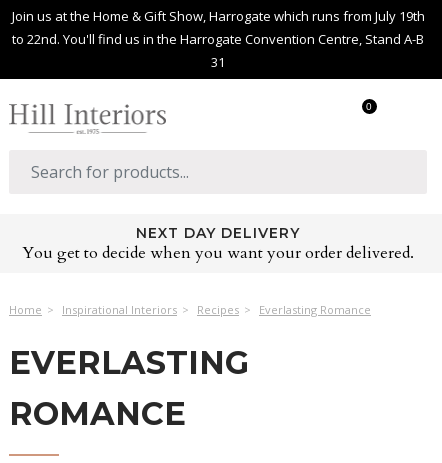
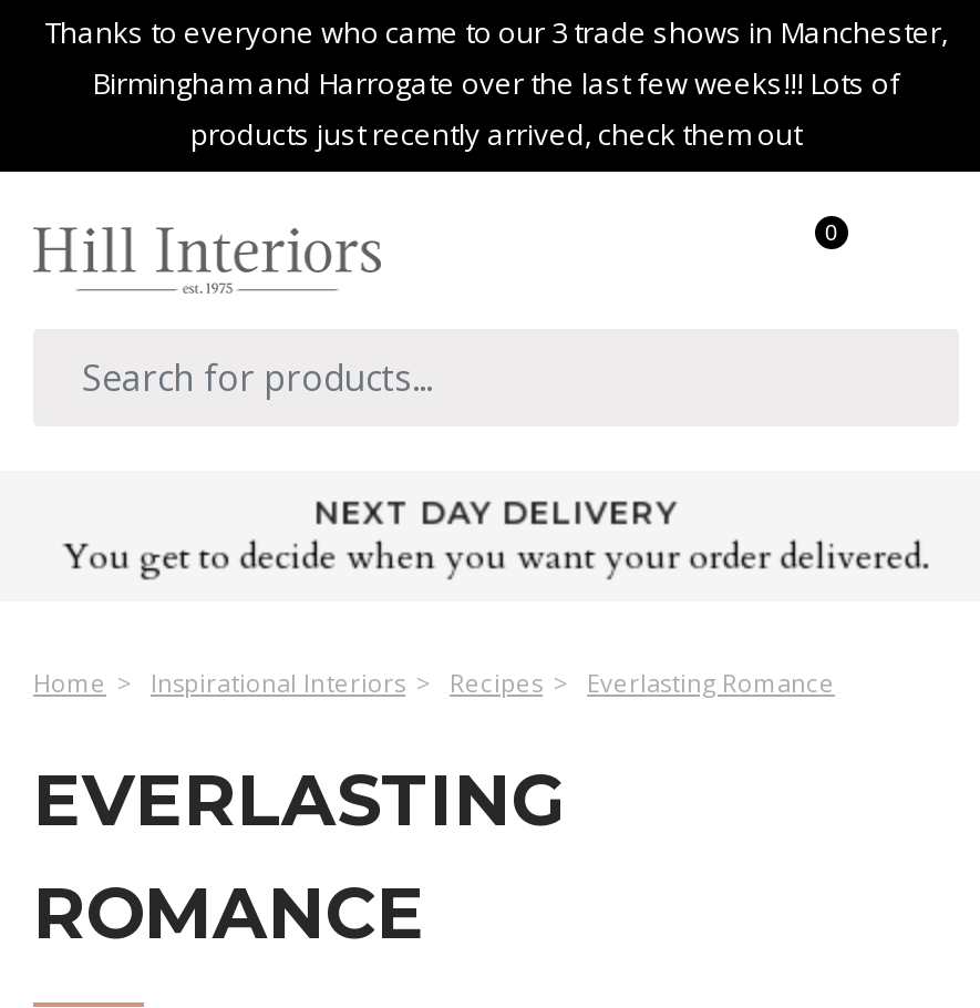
- Join us at the Home & Gift Show, Harrogate which runs from July 19th
- to 22nd. You'll find us in the Harrogate Convention Centre, Stand A-B
- 31
+ Thanks to everyone who came to our 3 trade shows in Manchester,
+ Birmingham and Harrogate over the last few weeks!!! Lots of
+ products just recently arrived, check them out
